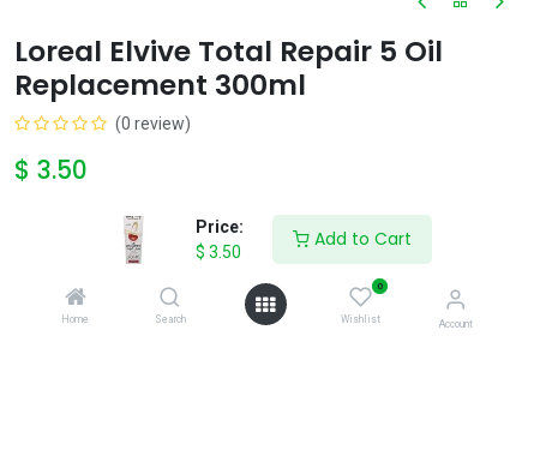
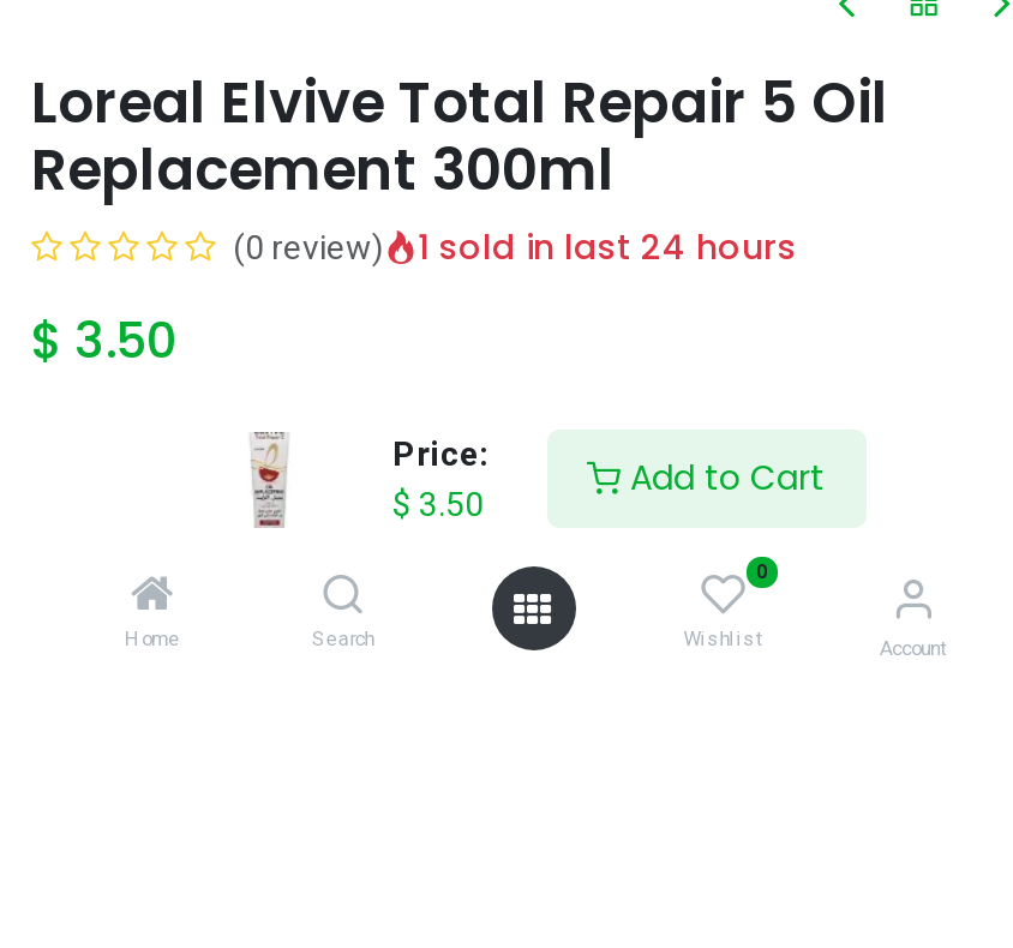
+ 1 sold in last 24 hours
